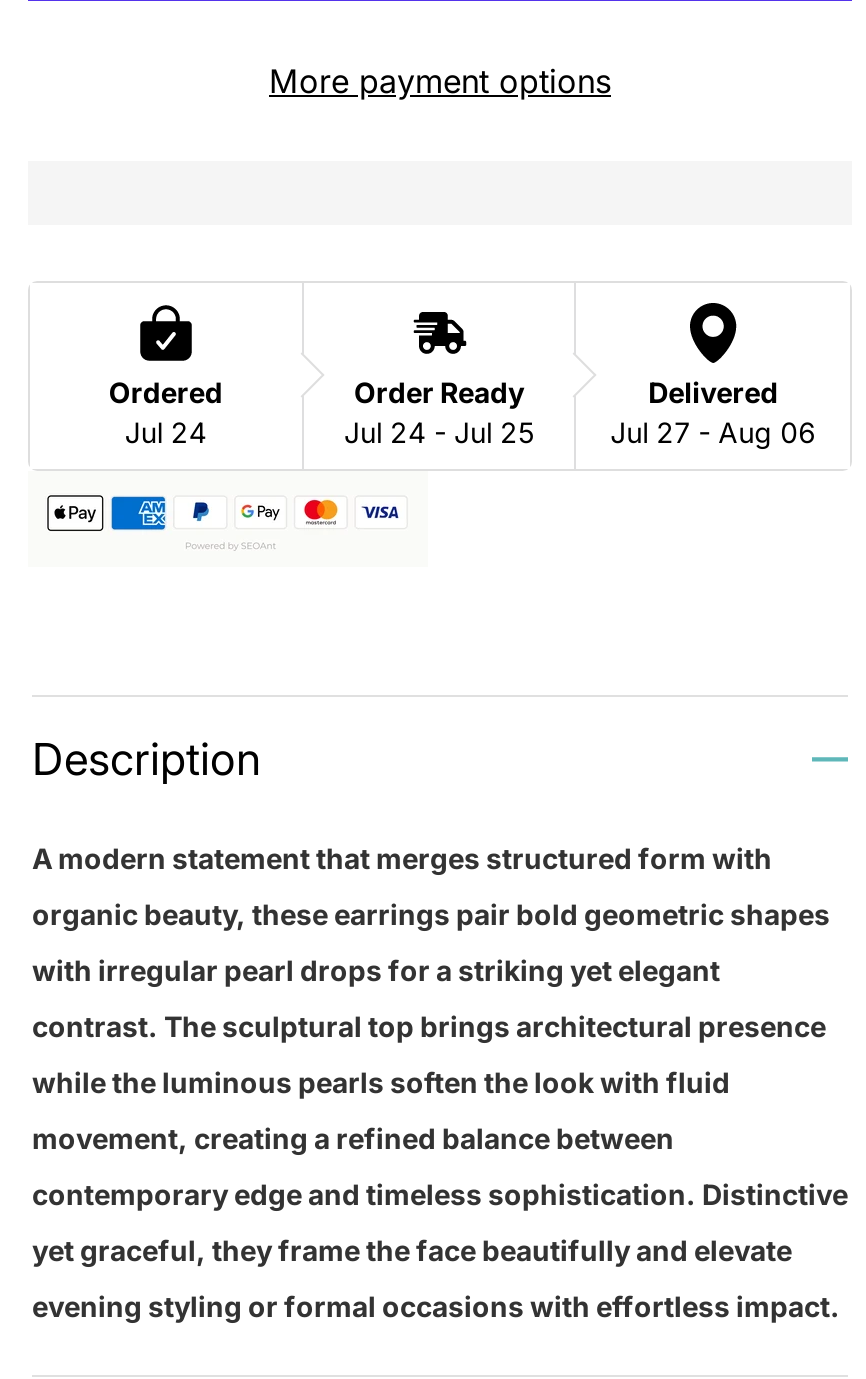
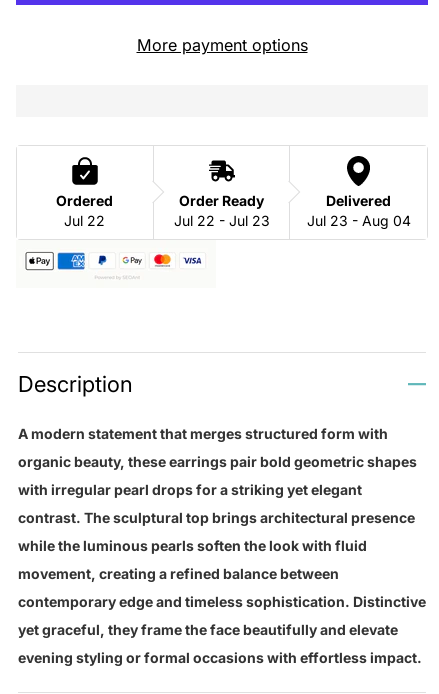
- Jul 24
+ Jul 22

- Jul 24 - Jul 25
+ Jul 22 - Jul 23

- Jul 27 - Aug 06
+ Jul 23 - Aug 04
